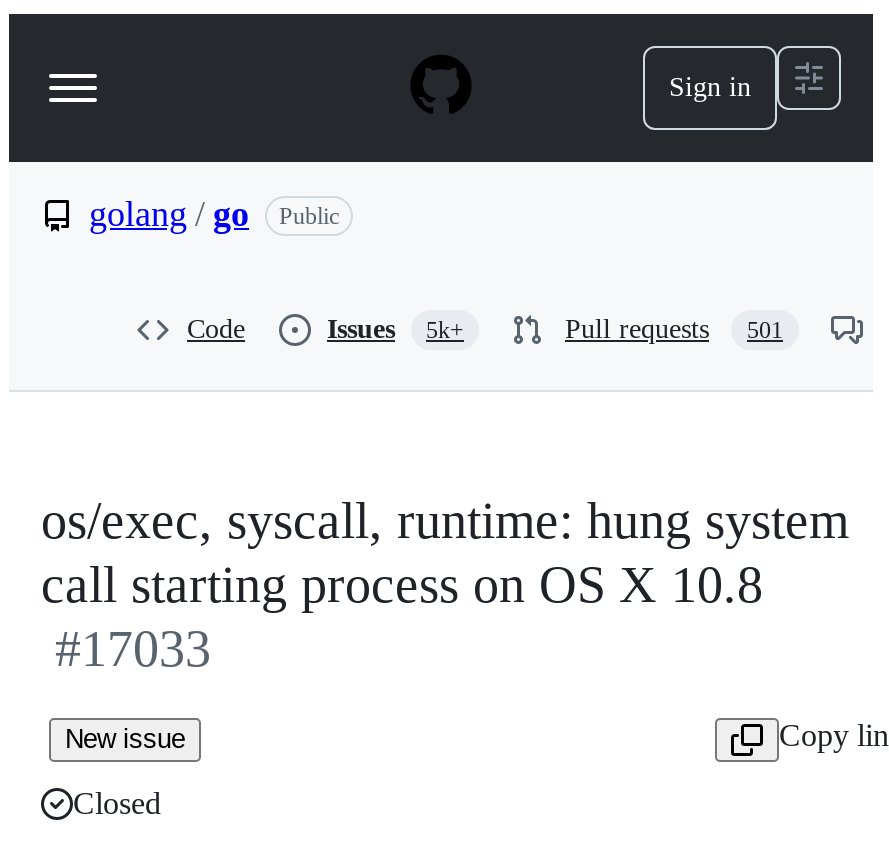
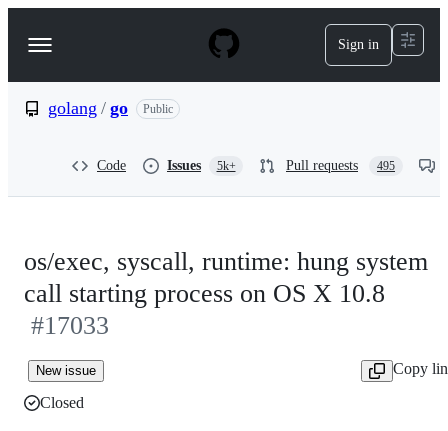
- Pull requests 501
+ Pull requests 495
